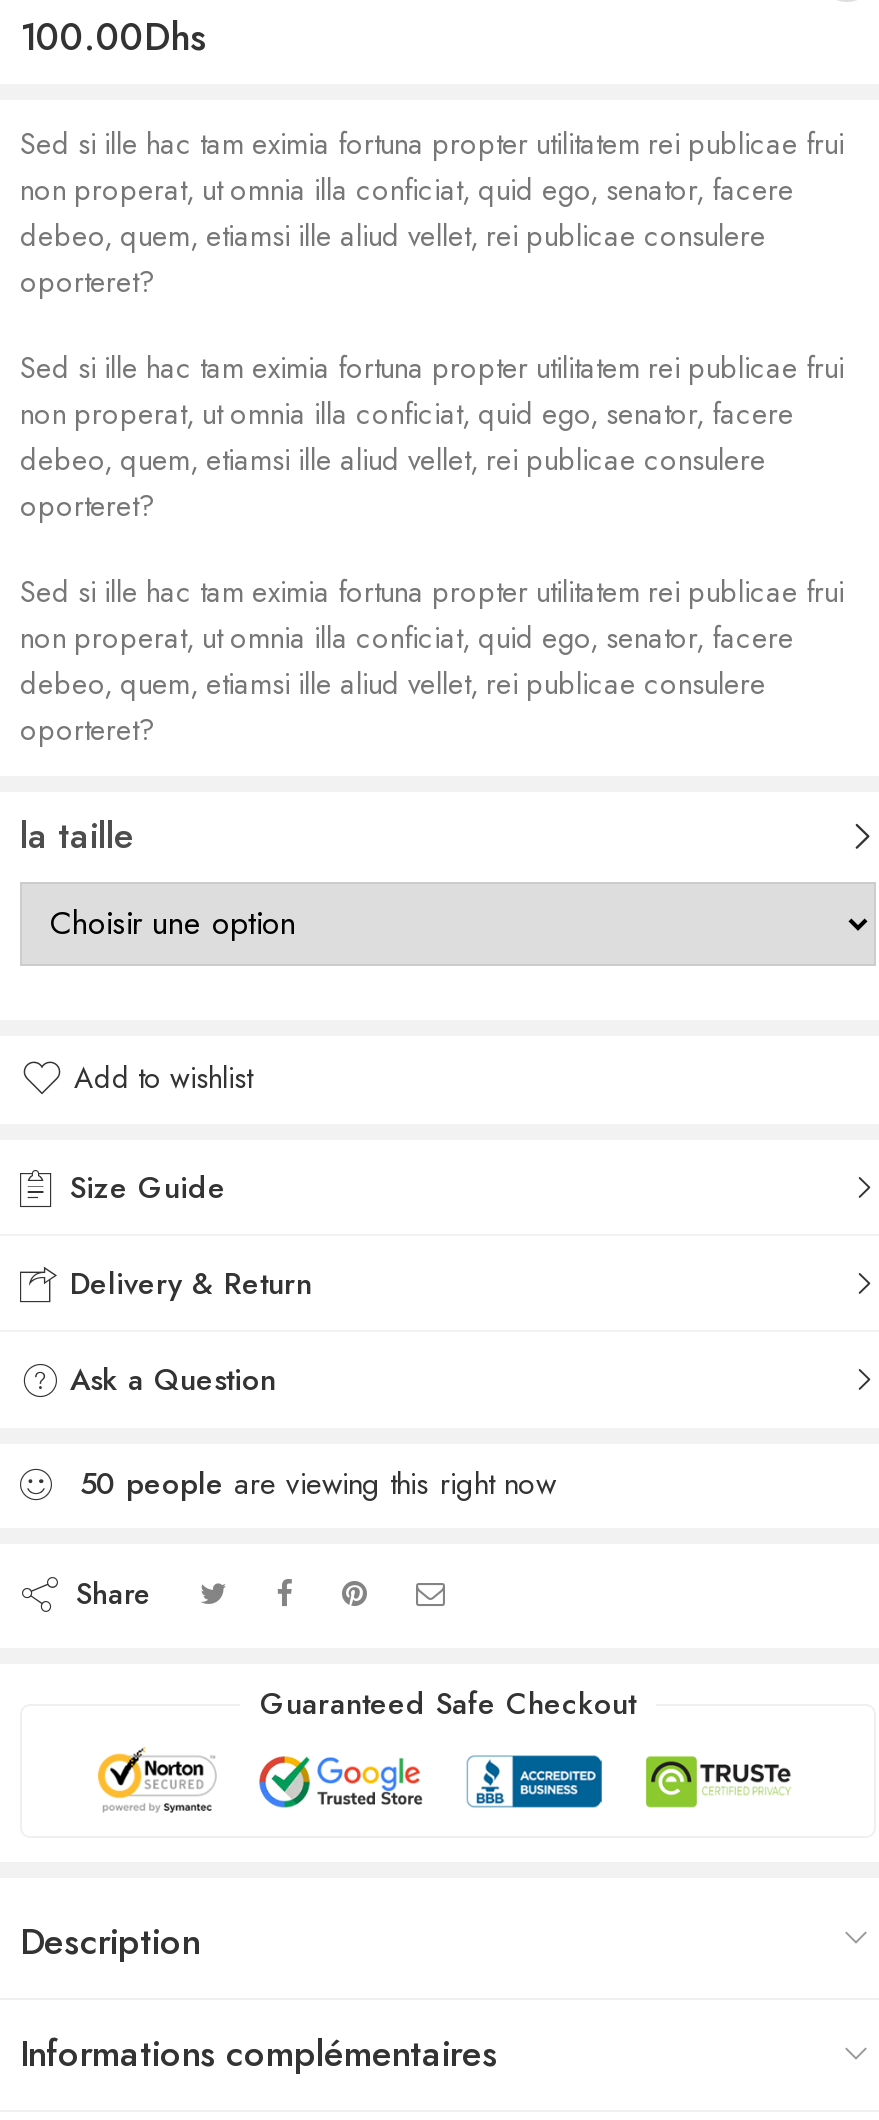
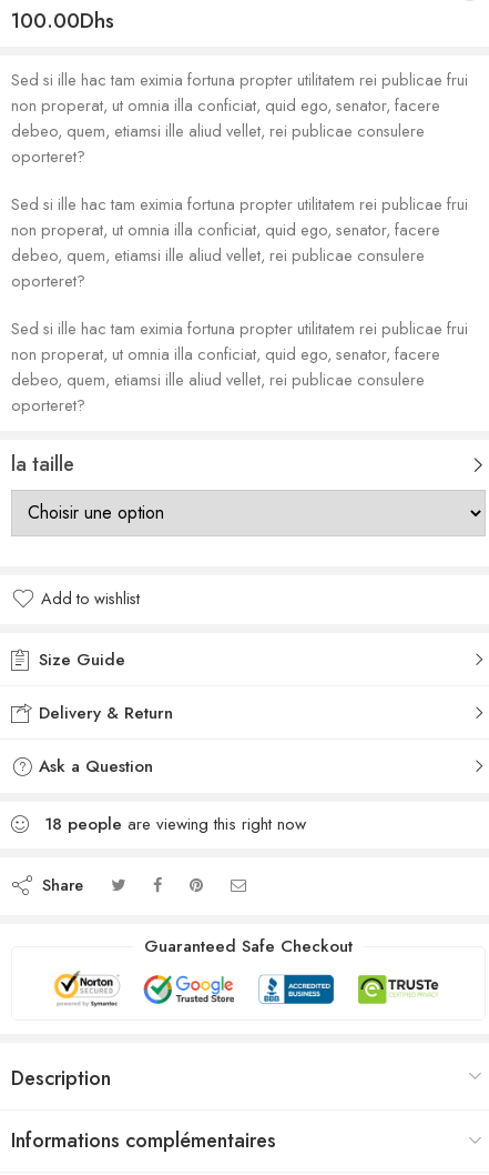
- 50 people are viewing this right now
+ 18 people are viewing this right now
